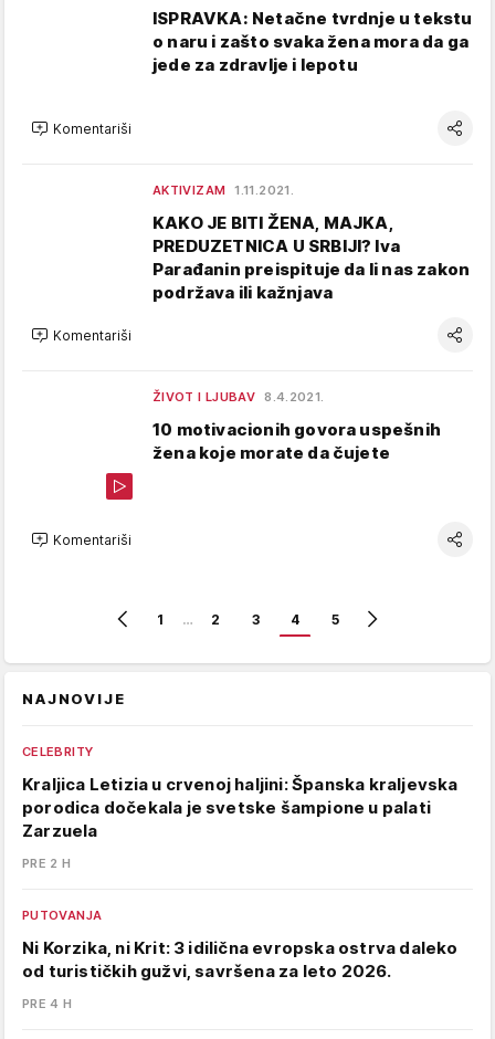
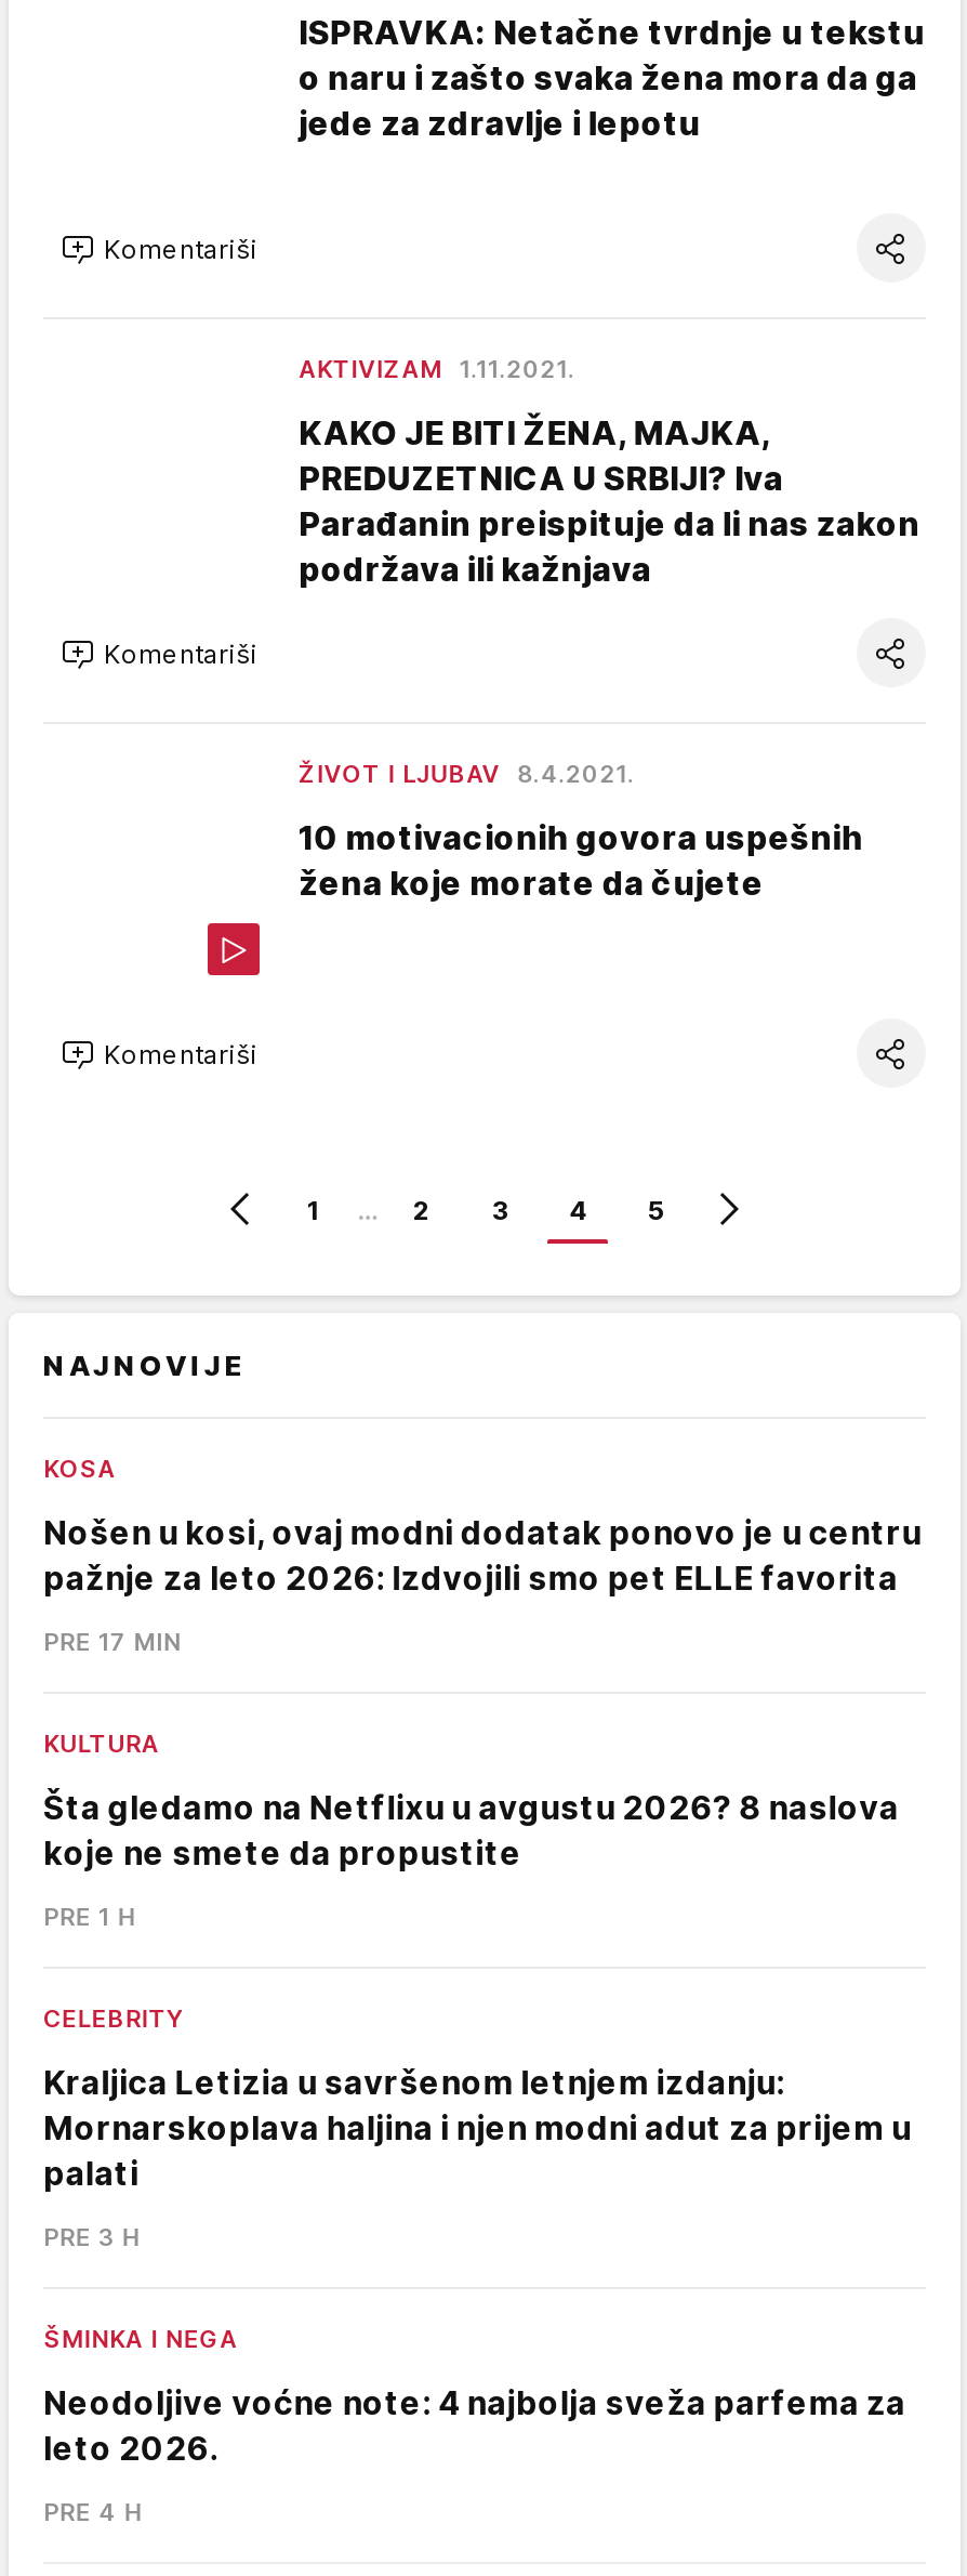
+ KOSA
+ Nošen u kosi, ovaj modni dodatak ponovo je u centru
+ pažnje za leto 2026: Izdvojili smo pet ELLE favorita
+ PRE 17 MIN
+ KULTURA
+ Šta gledamo na Netflixu u avgustu 2026? 8 naslova
+ koje ne smete da propustite
+ PRE 1 H

- Kraljica Letizia u crvenoj haljini: Španska kraljevska
- porodica dočekala je svetske šampione u palati
- Zarzuela
+ Kraljica Letizia u savršenom letnjem izdanju:
+ Mornarskoplava haljina i njen modni adut za prijem u
+ palati

- PRE 2 H
+ PRE 3 H

- PUTOVANJA
+ ŠMINKA I NEGA

- Ni Korzika, ni Krit: 3 idilična evropska ostrva daleko
- od turističkih gužvi, savršena za leto 2026.
+ Neodoljive voćne note: 4 najbolja sveža parfema za
+ leto 2026.
